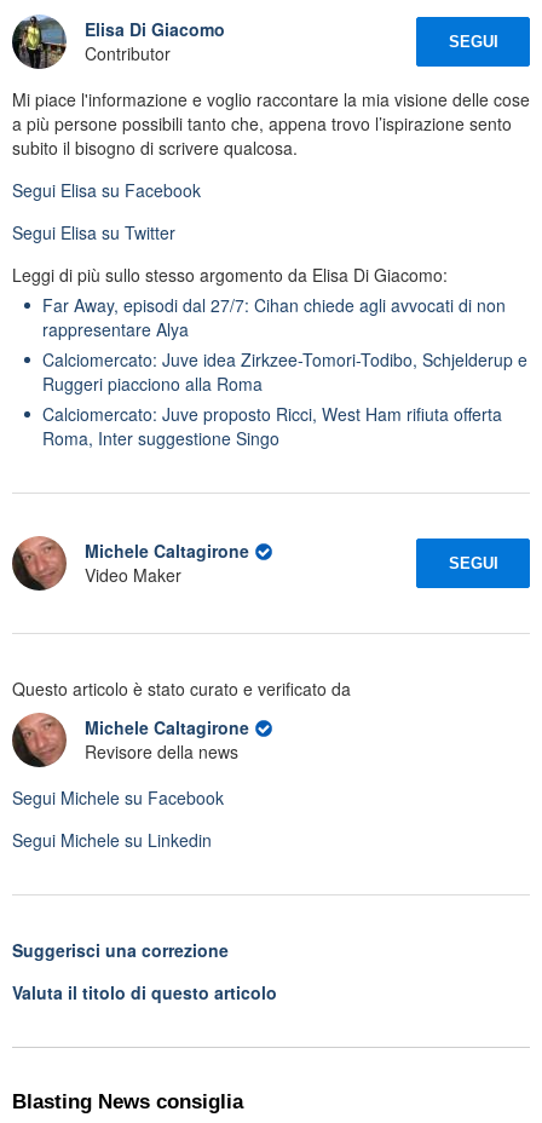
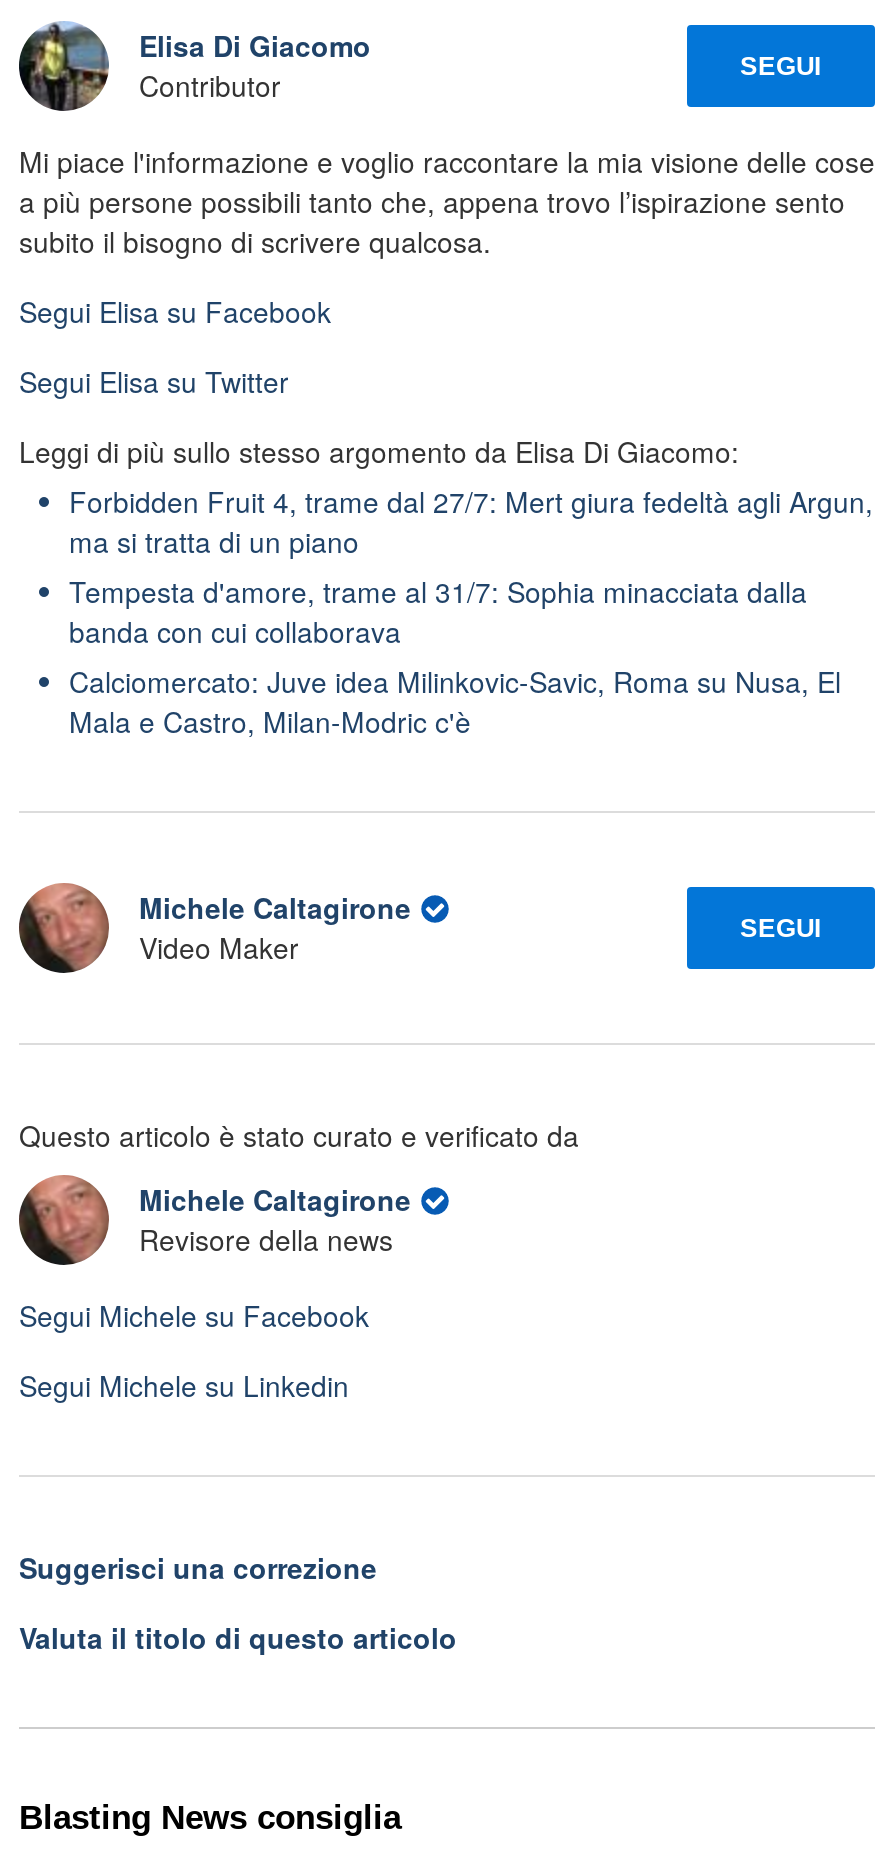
- Far Away, episodi dal 27/7: Cihan chiede agli avvocati di non
- rappresentare Alya
- Calciomercato: Juve idea Zirkzee-Tomori-Todibo, Schjelderup e
- Ruggeri piacciono alla Roma
- Calciomercato: Juve proposto Ricci, West Ham rifiuta offerta
- Roma, Inter suggestione Singo
+ Forbidden Fruit 4, trame dal 27/7: Mert giura fedeltà agli Argun,
+ ma si tratta di un piano
+ Tempesta d'amore, trame al 31/7: Sophia minacciata dalla
+ banda con cui collaborava
+ Calciomercato: Juve idea Milinkovic-Savic, Roma su Nusa, El
+ Mala e Castro, Milan-Modric c'è
